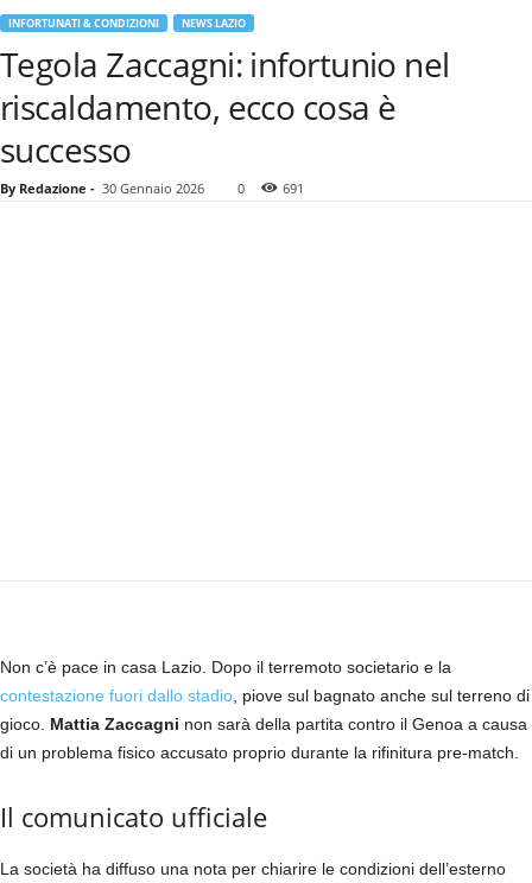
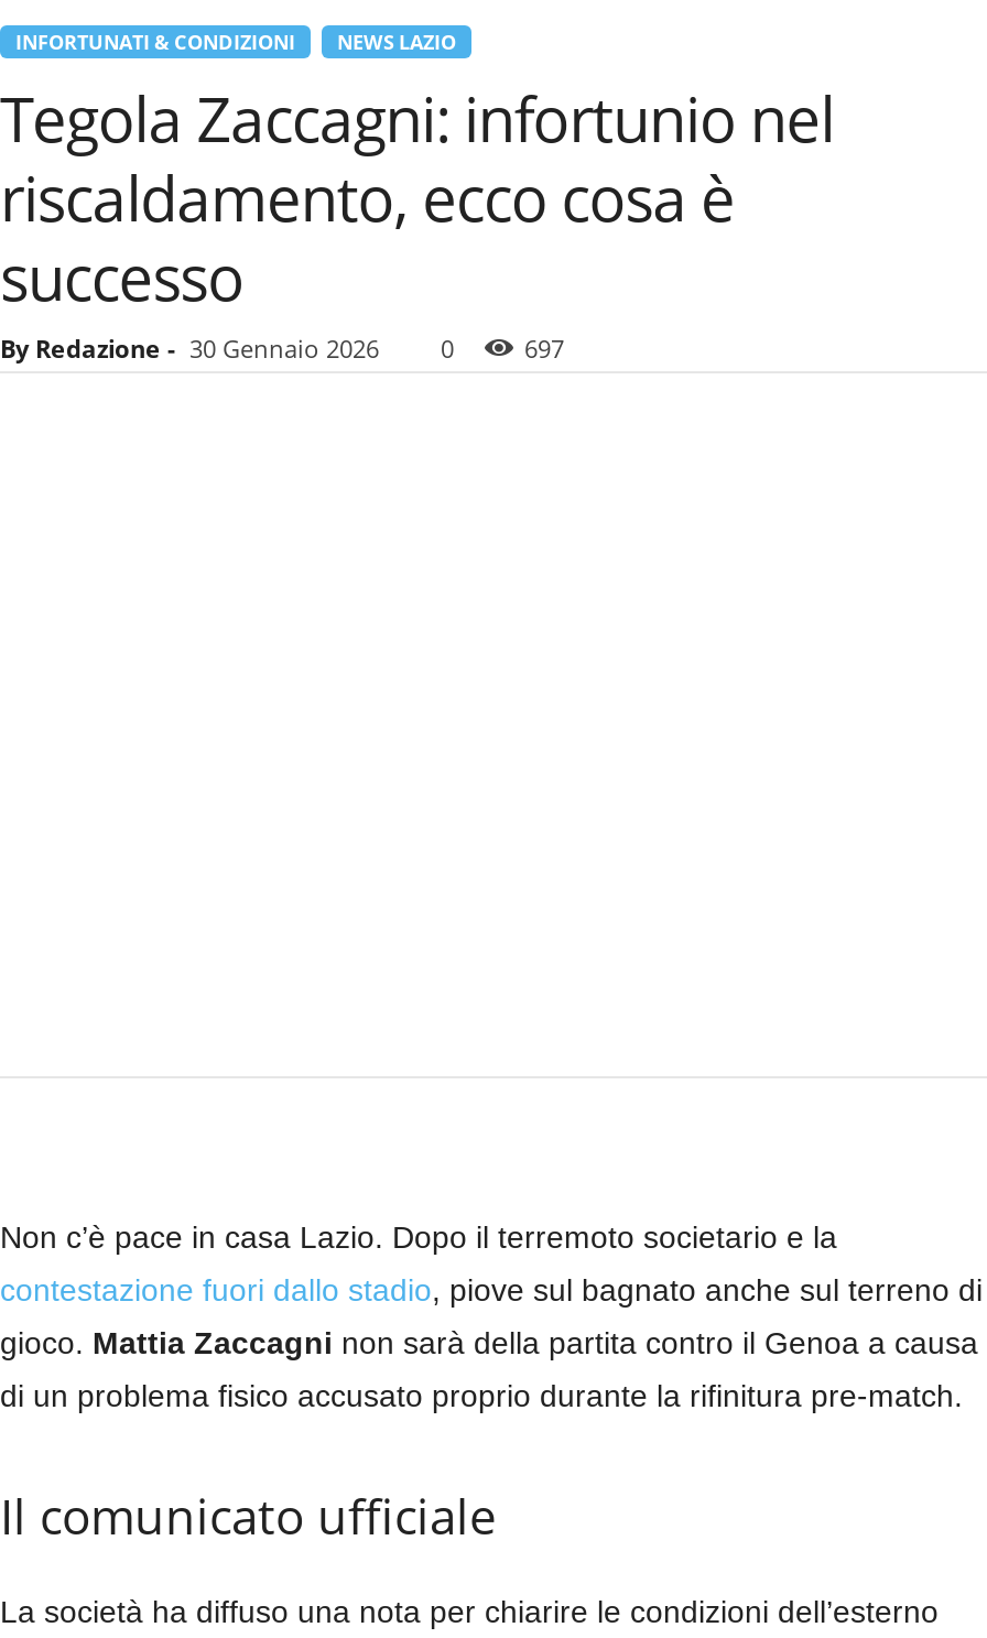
- 691
+ 697
